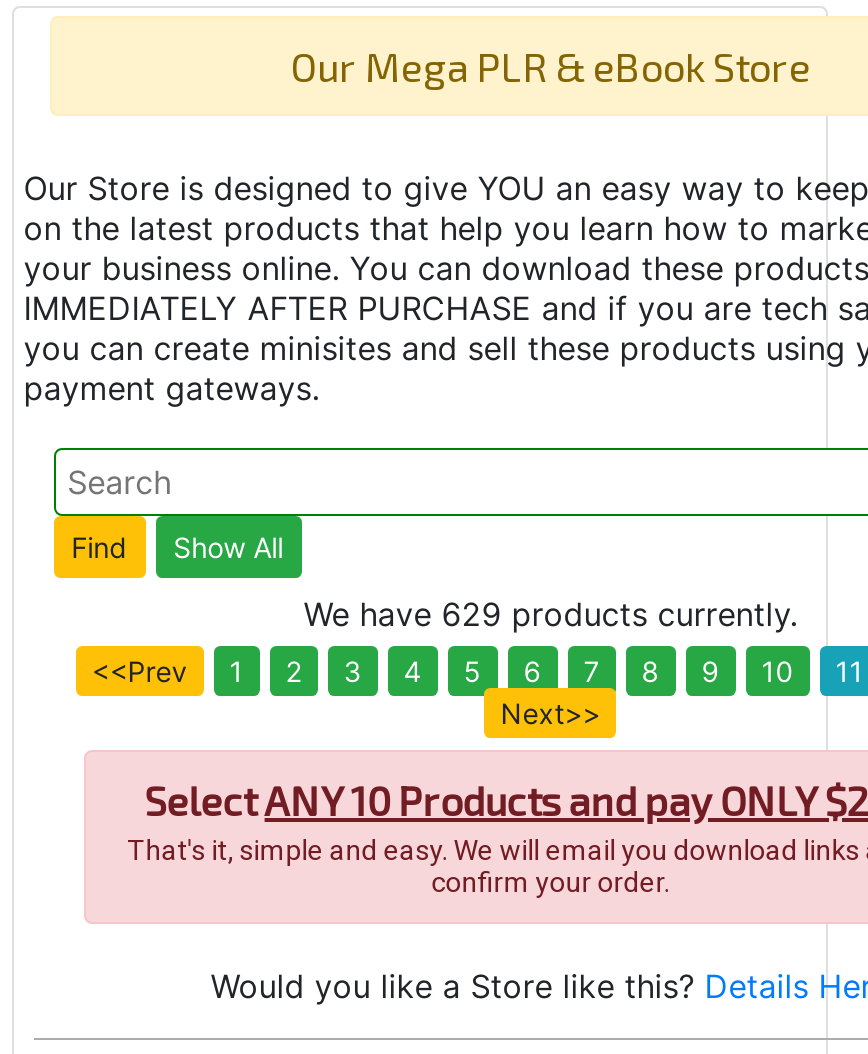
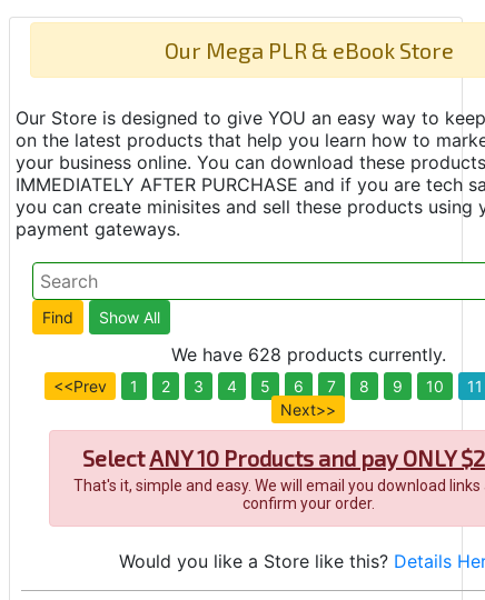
- We have 629 products currently.
+ We have 628 products currently.
